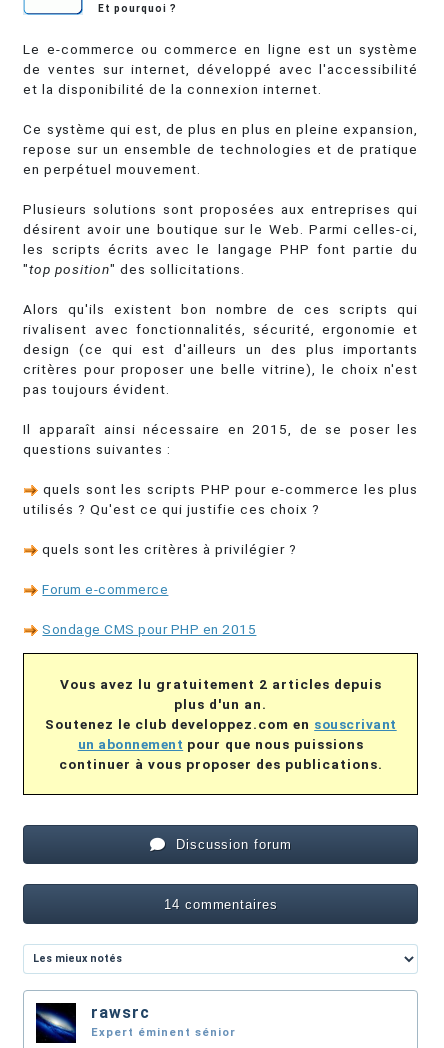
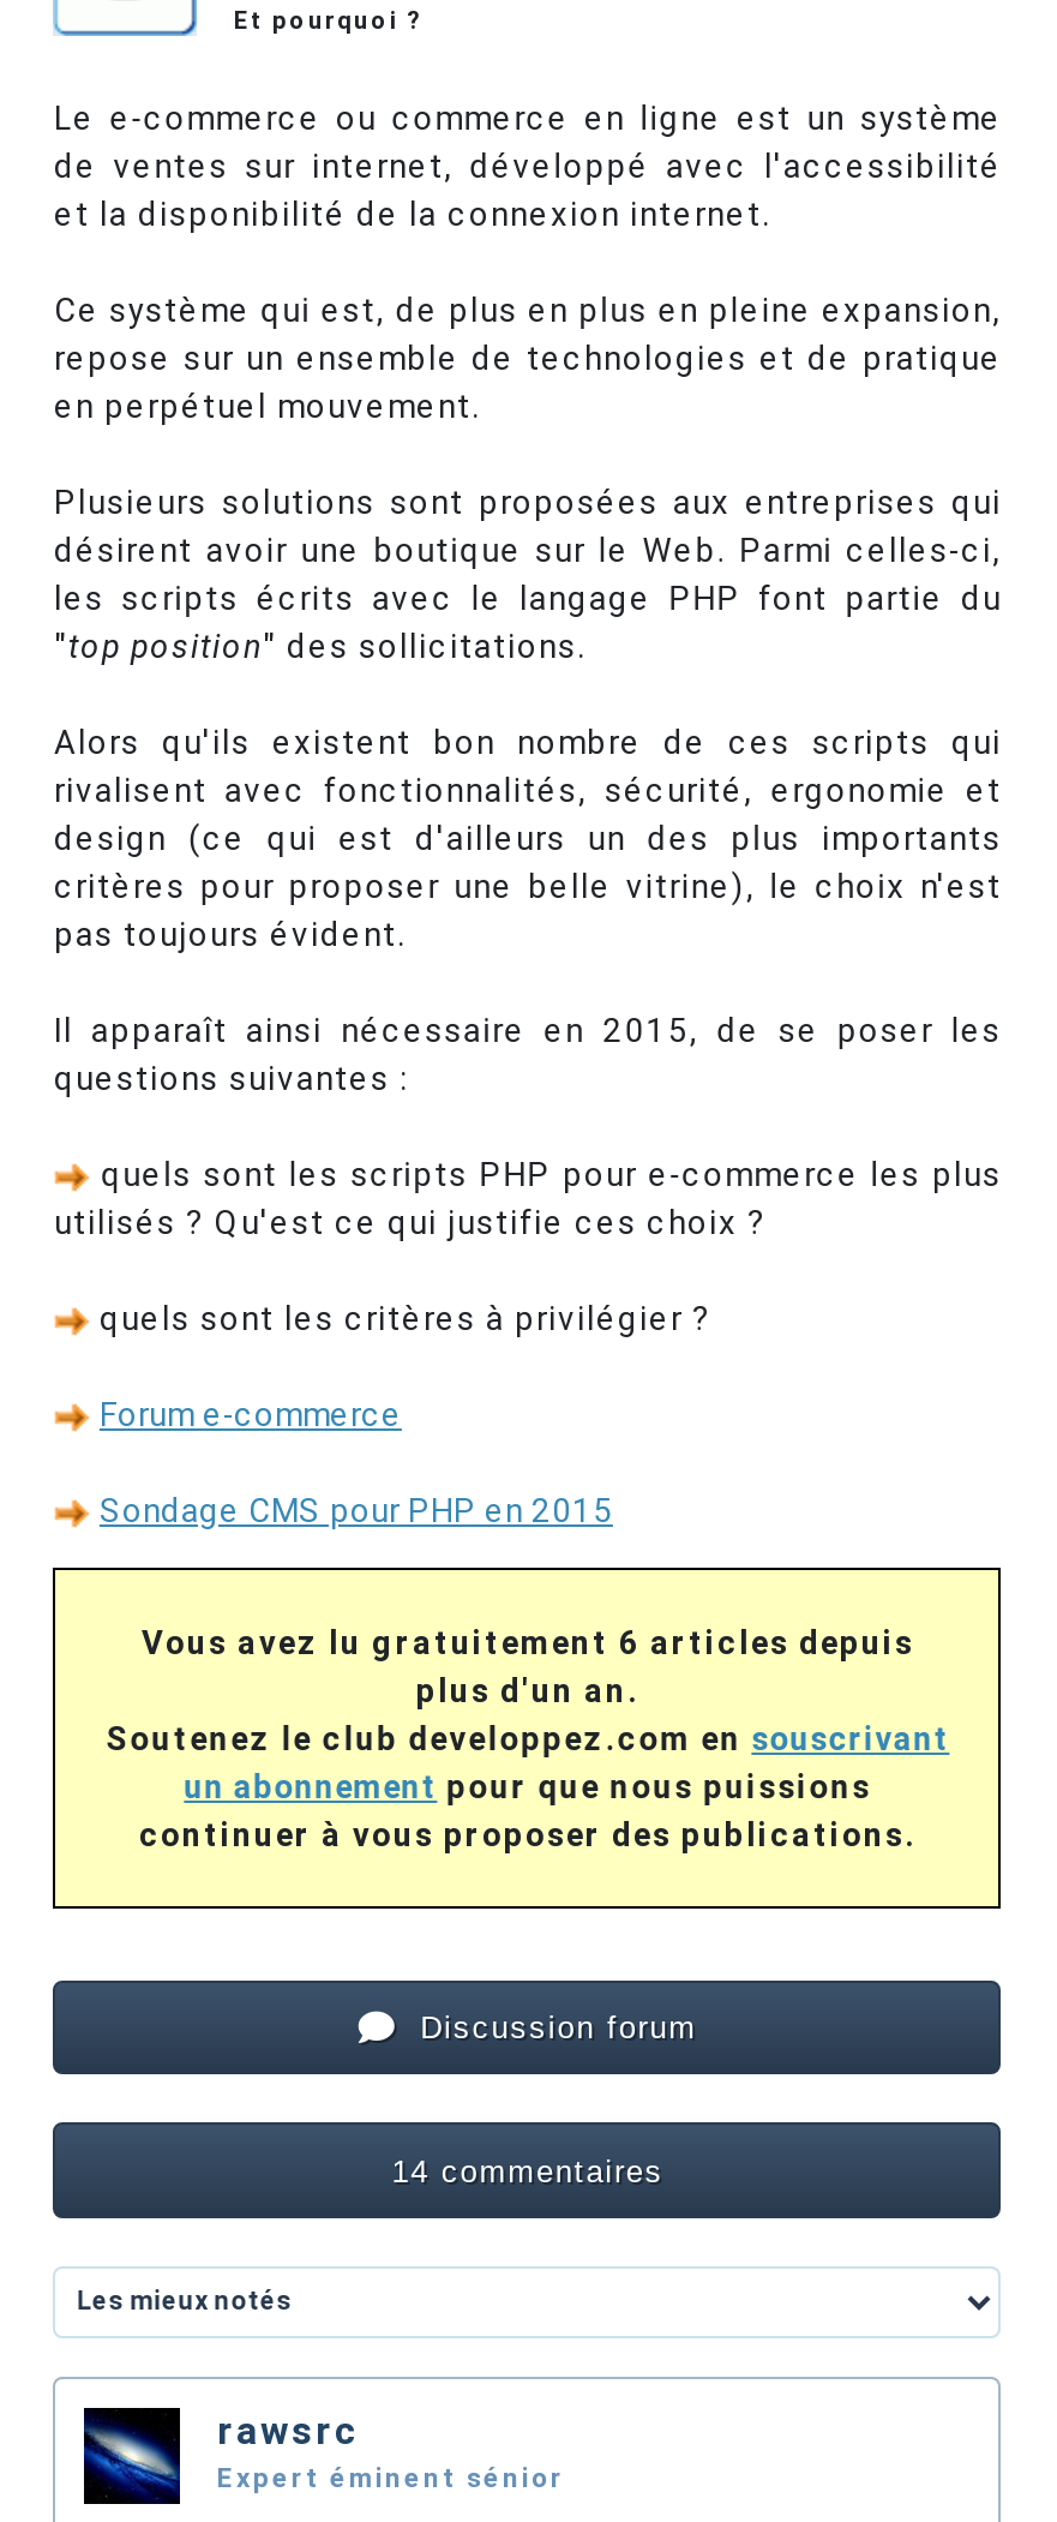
- Vous avez lu gratuitement 2 articles depuis
+ Vous avez lu gratuitement 6 articles depuis
